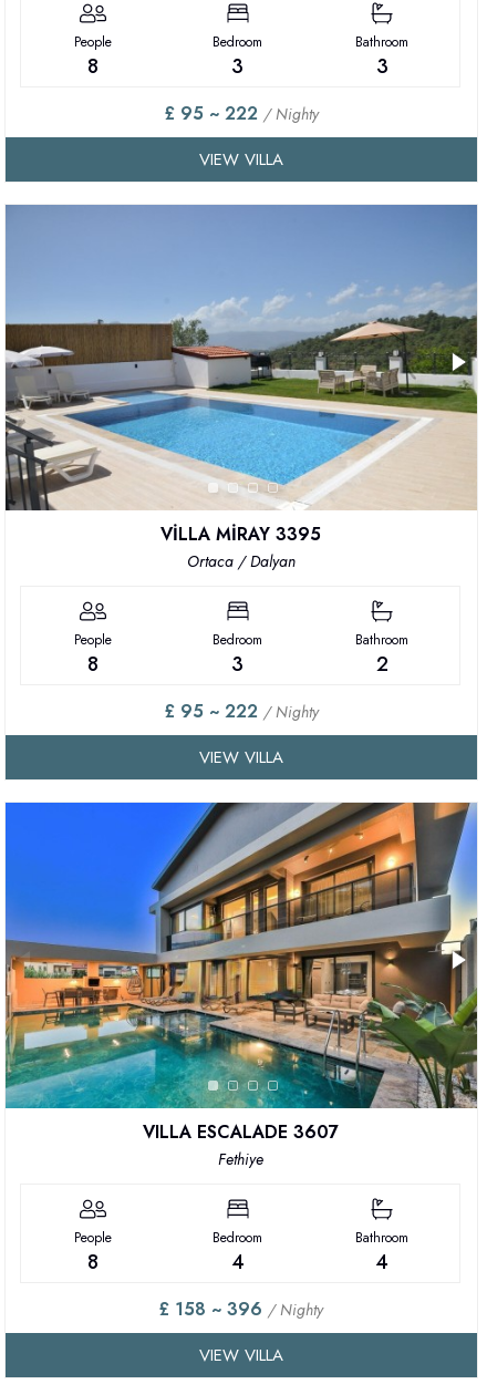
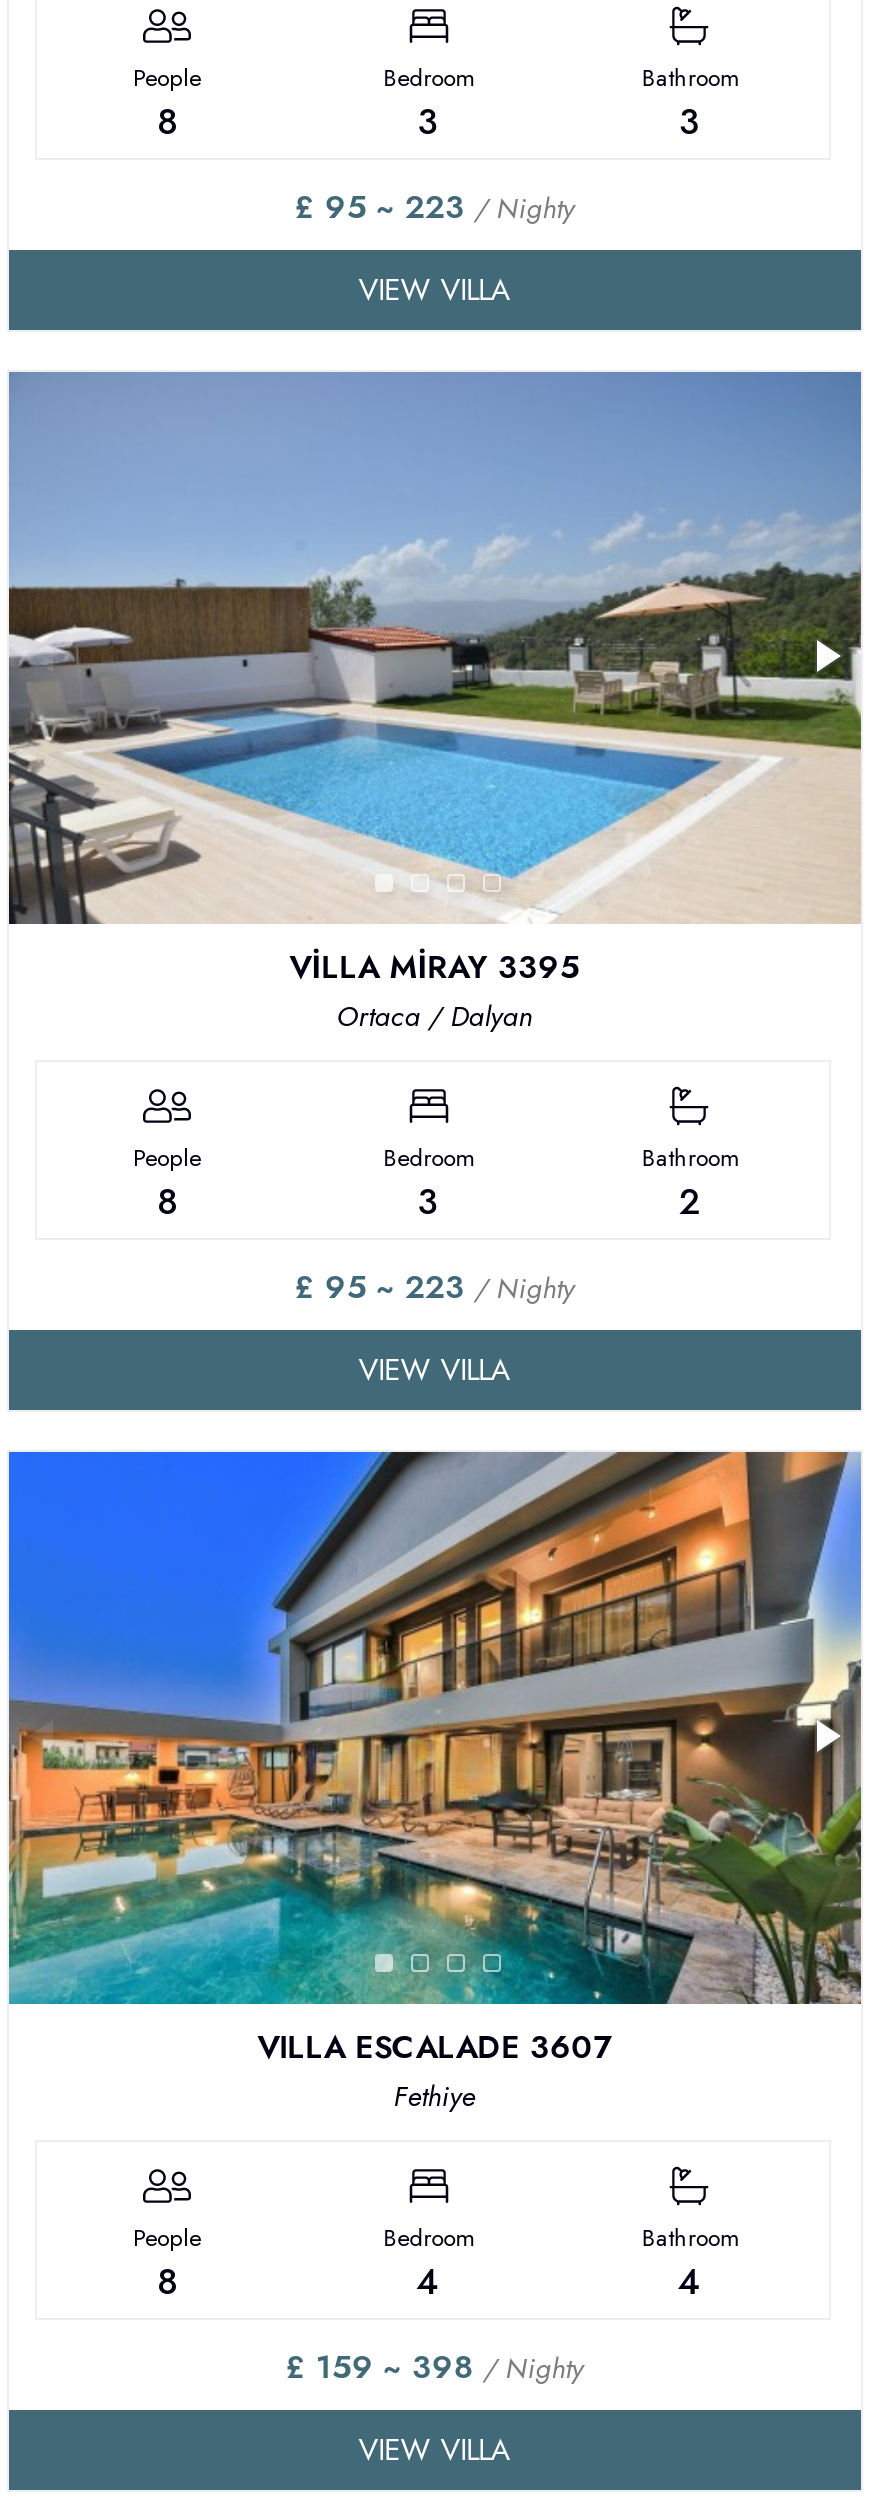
- £ 95 ~ 222 / Nighty
+ £ 95 ~ 223 / Nighty

- £ 95 ~ 222 / Nighty
+ £ 95 ~ 223 / Nighty

- £ 158 ~ 396 / Nighty
+ £ 159 ~ 398 / Nighty
